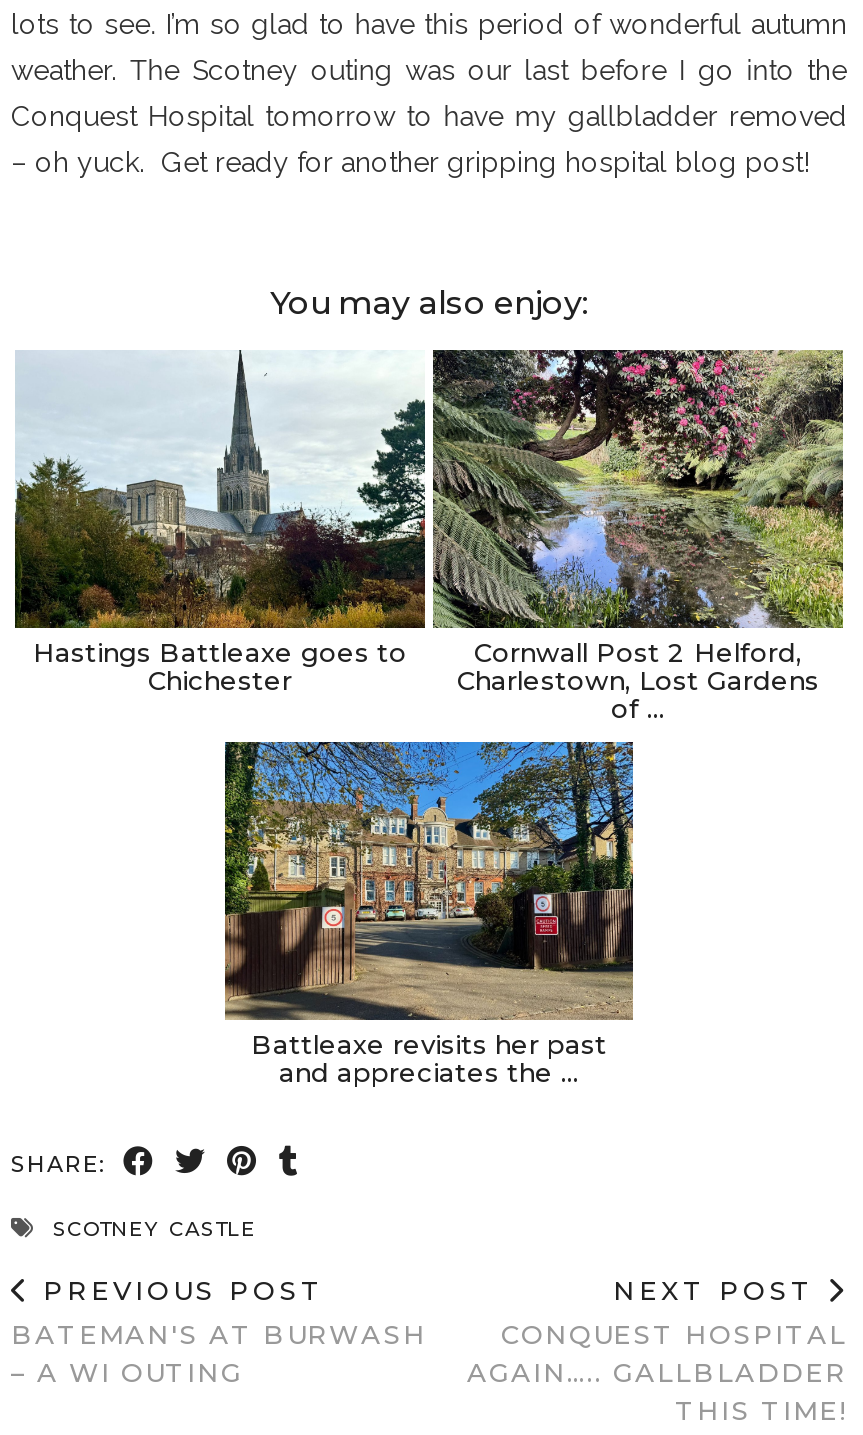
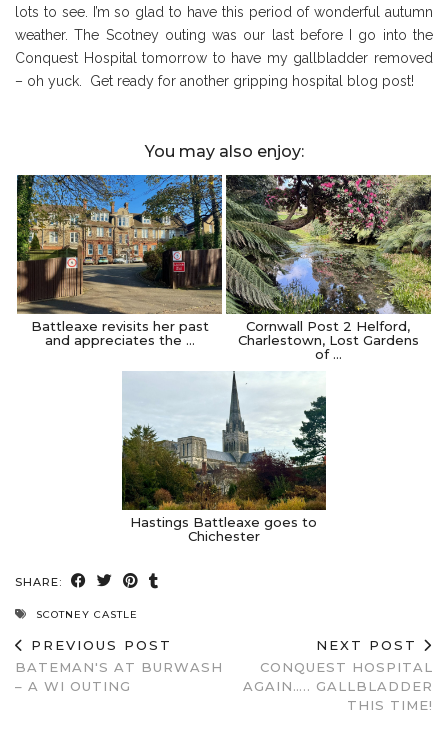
moved down: [image] | Hastings Battleaxe goes to | Chichester

moved up: [image] | Battleaxe revisits her past | and appreciates the …
